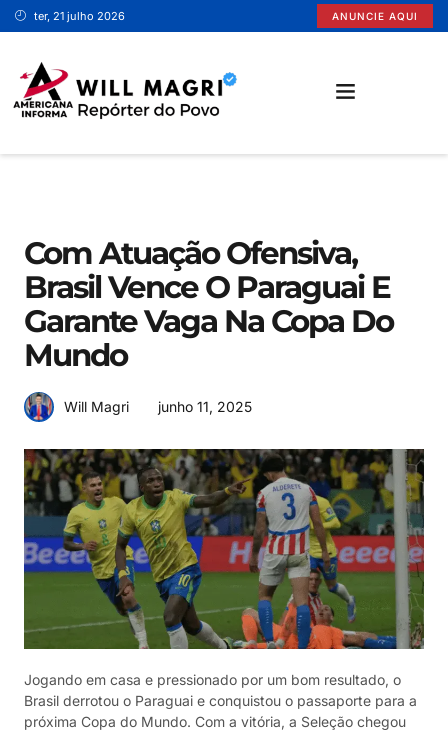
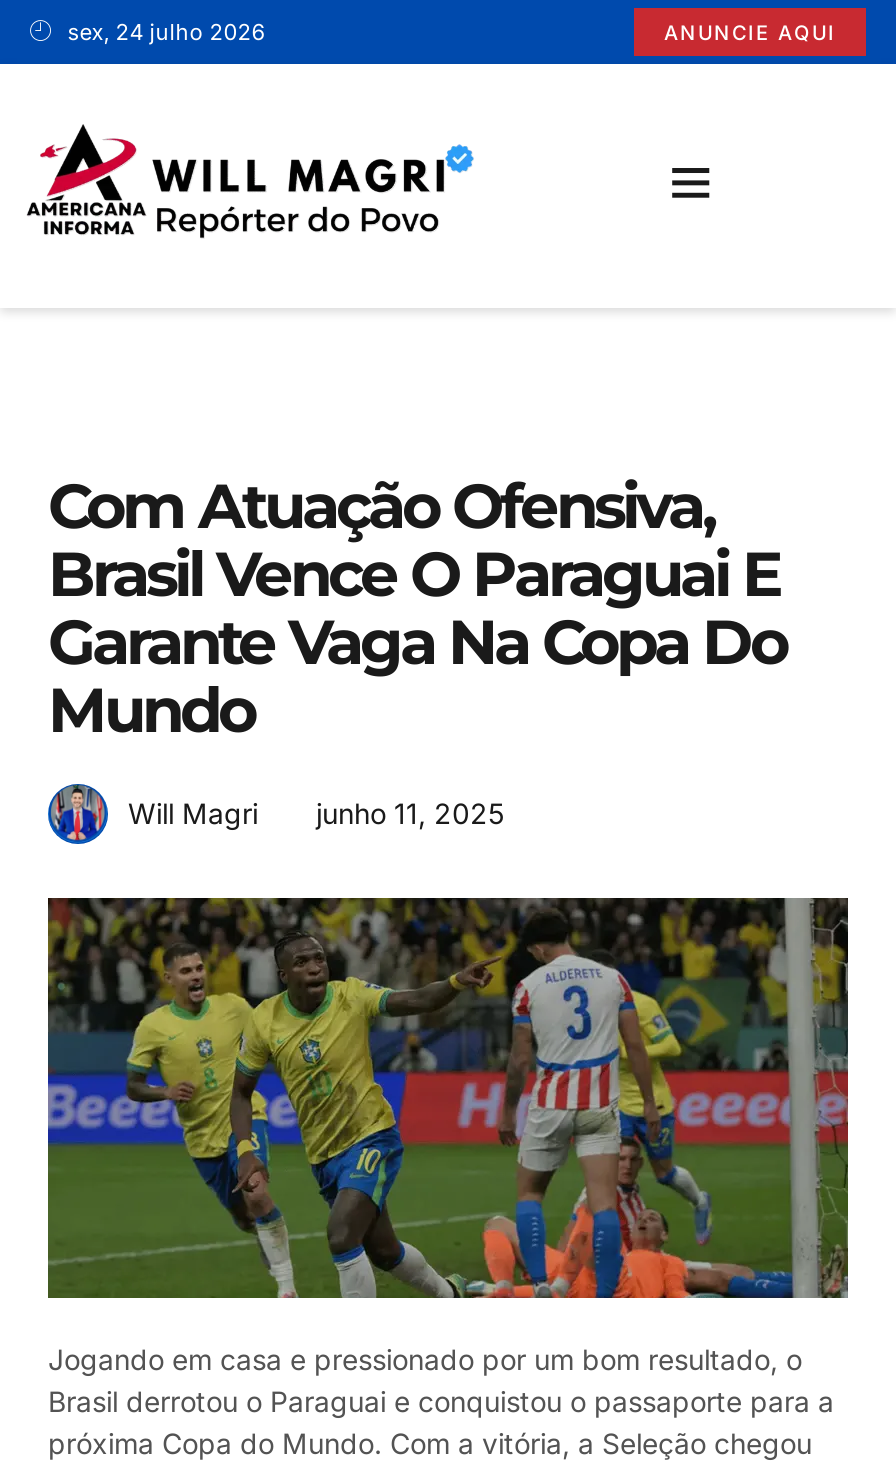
- ter, 21 julho 2026
+ sex, 24 julho 2026
